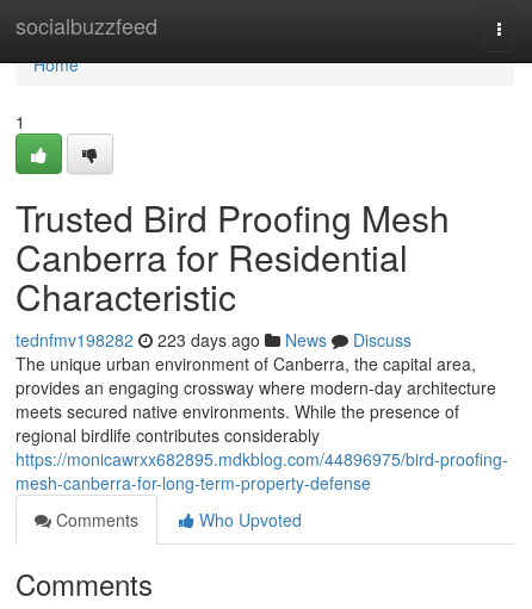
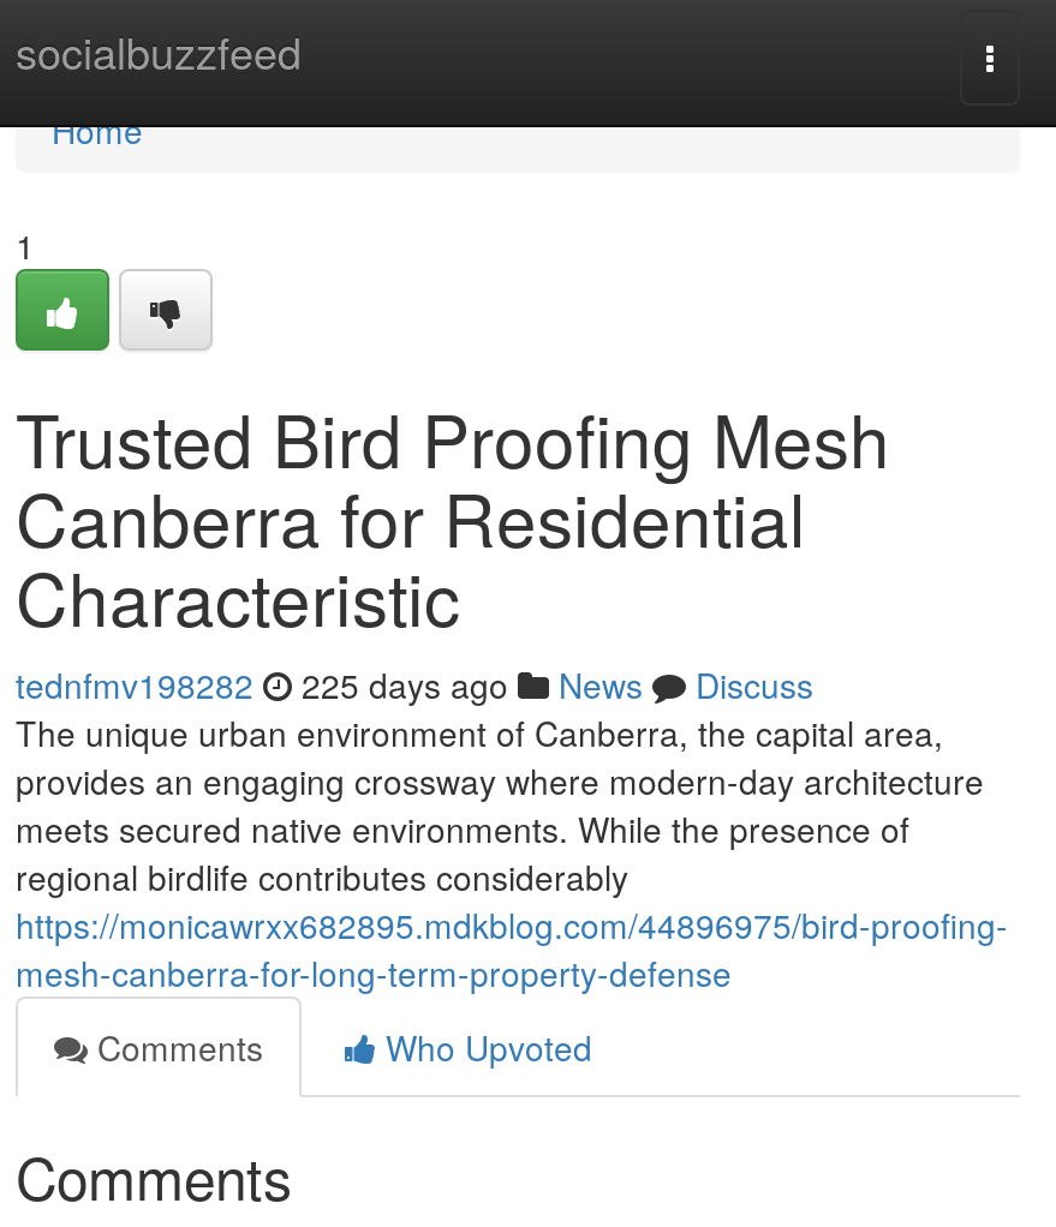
- tednfmv198282 223 days ago News Discuss
+ tednfmv198282 225 days ago News Discuss
